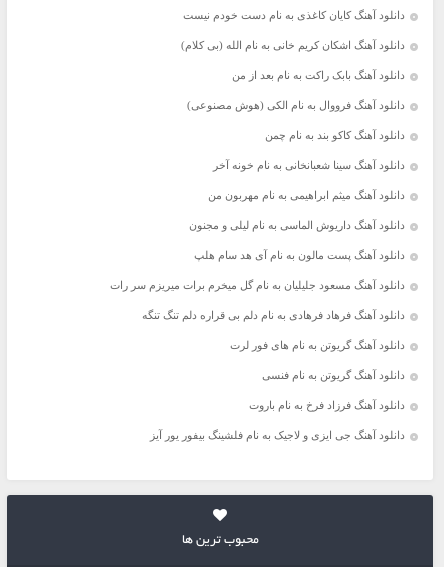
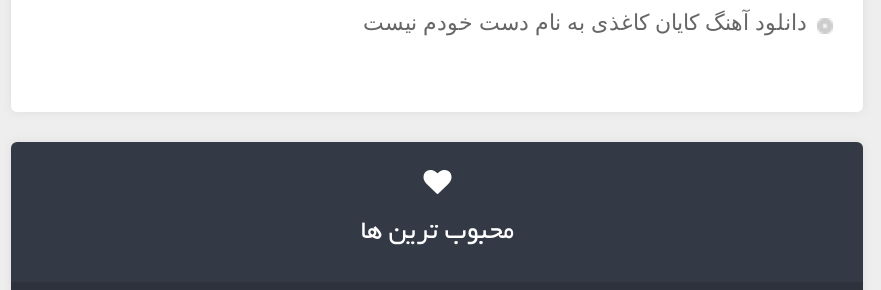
- دانلود آهنگ اشکان کریم خانی به نام الله (بی کلام)
- دانلود آهنگ بابک راکت به نام بعد از من
- دانلود آهنگ فرووال به نام الکی (هوش مصنوعی)
- دانلود آهنگ کاکو بند به نام چمن
- دانلود آهنگ سینا شعبانخانی به نام خونه آخر
- دانلود آهنگ میثم ابراهیمی به نام مهربون من
- دانلود آهنگ داریوش الماسی به نام لیلی و مجنون
- دانلود آهنگ پست مالون به نام آی هد سام هلپ
- دانلود آهنگ مسعود جلیلیان به نام گل میخرم برات میریزم سر رات
- دانلود آهنگ فرهاد فرهادی به نام دلم بی قراره دلم تنگ تنگه
- دانلود آهنگ گریوتن به نام های فور لرت
- دانلود آهنگ گریوتن به نام فنسی
- دانلود آهنگ فرزاد فرخ به نام باروت
- دانلود آهنگ جی ایزی و لاجیک به نام فلشینگ بیفور یور آیز
